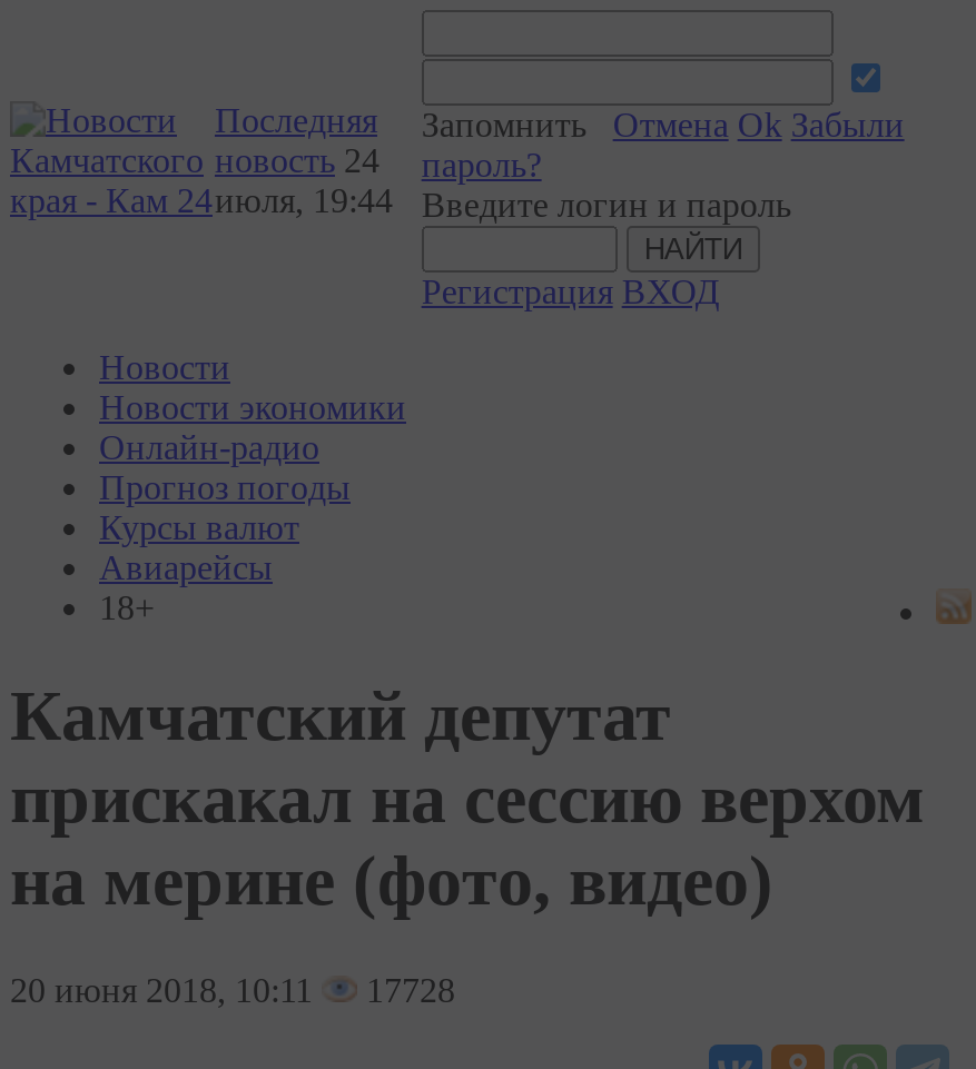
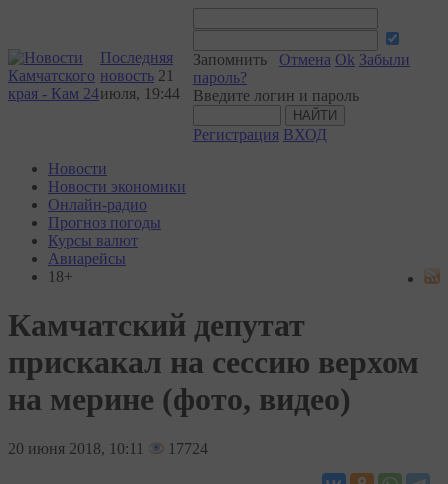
- новость 24 пароль?
+ новость 21 пароль?

- 20 июня 2018, 10:11 17728
+ 20 июня 2018, 10:11 17724
